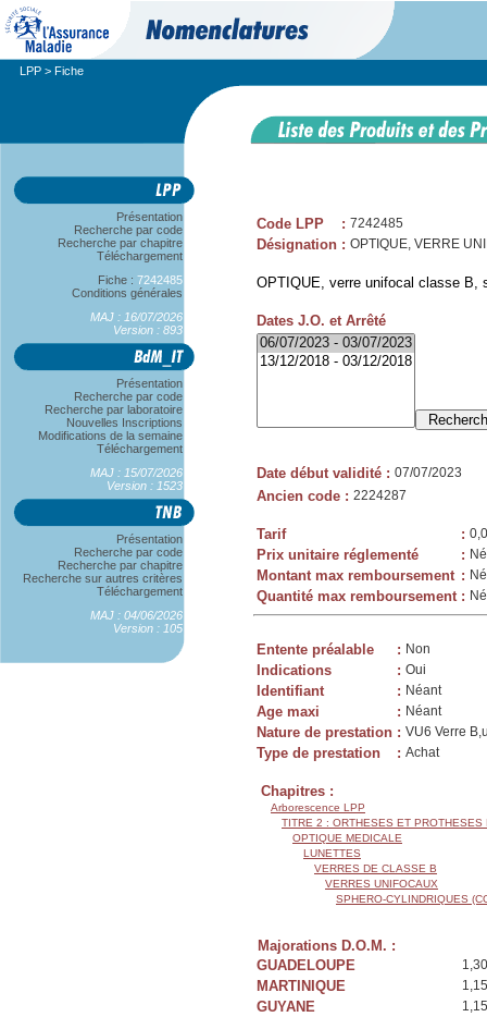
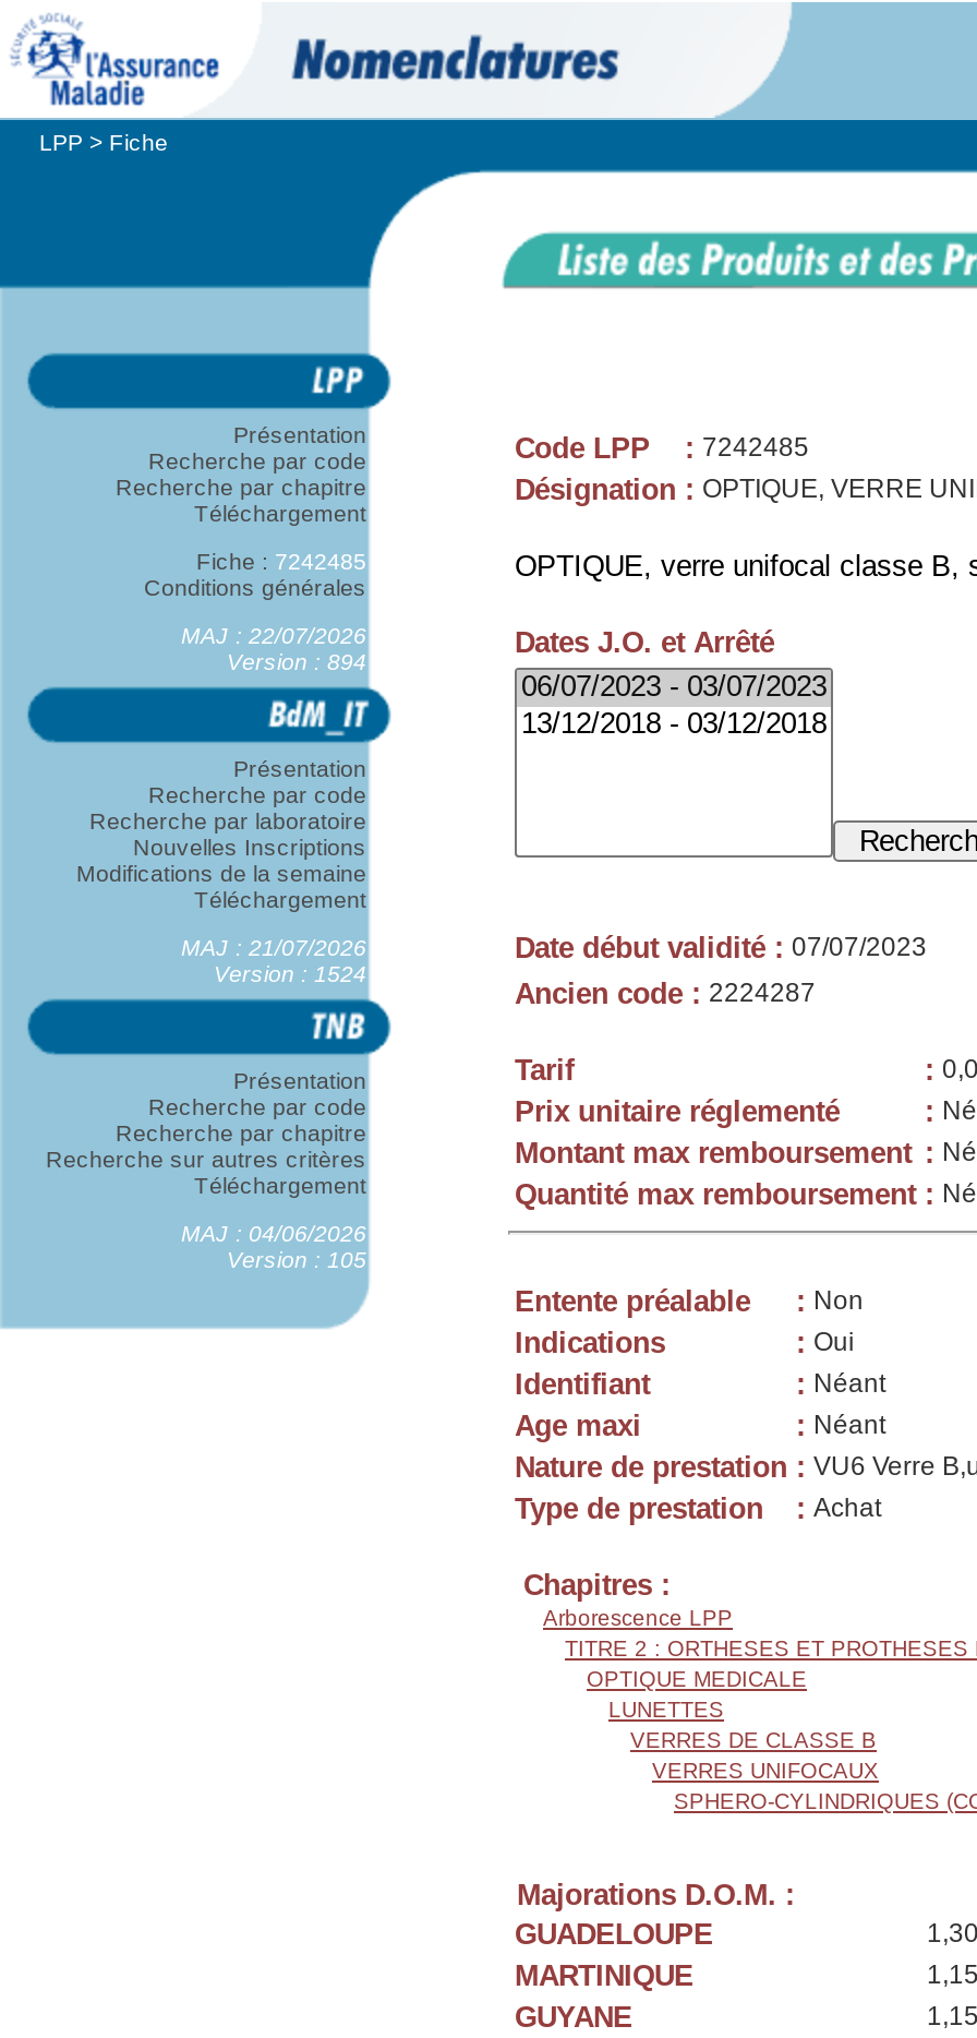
- MAJ : 16/07/2026
+ MAJ : 22/07/2026

- Version : 893
+ Version : 894

- MAJ : 15/07/2026
+ MAJ : 21/07/2026

- Version : 1523
+ Version : 1524
